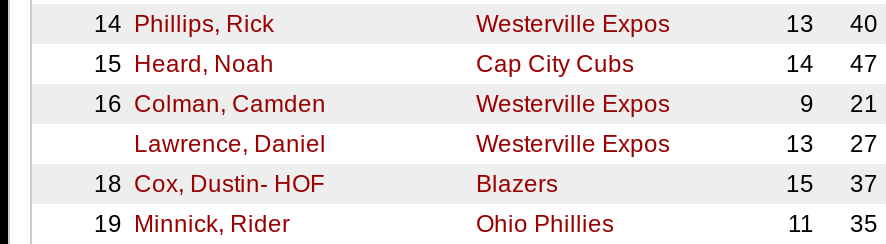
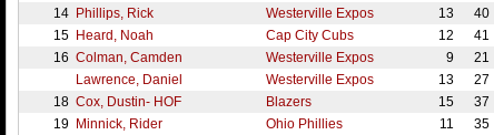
- 14
+ 12

- 47
+ 41
